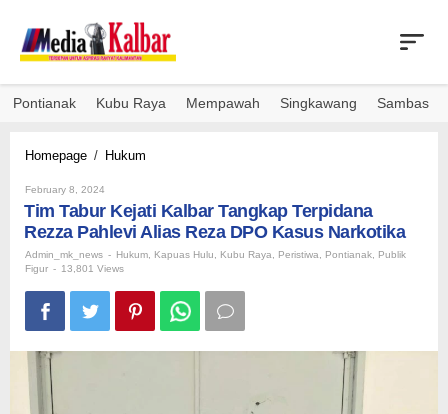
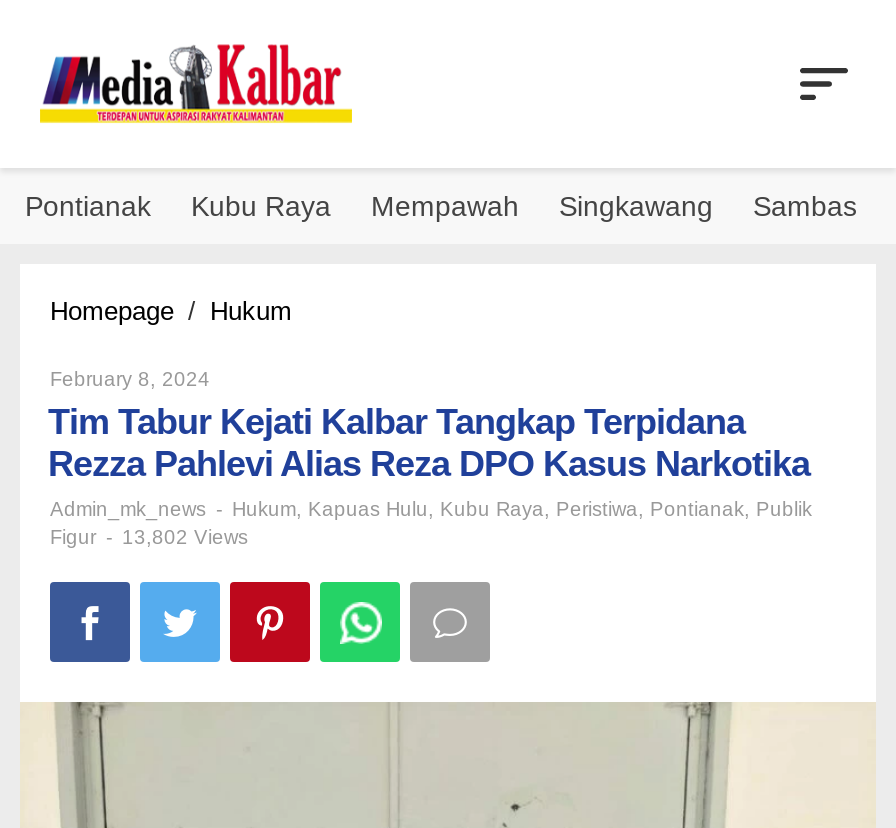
- Figur - 13,801 Views
+ Figur - 13,802 Views
